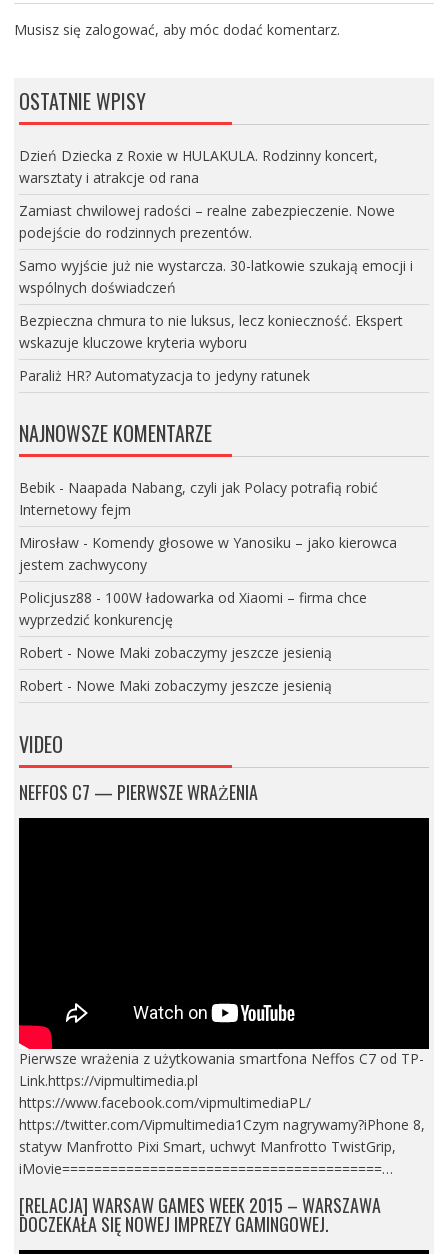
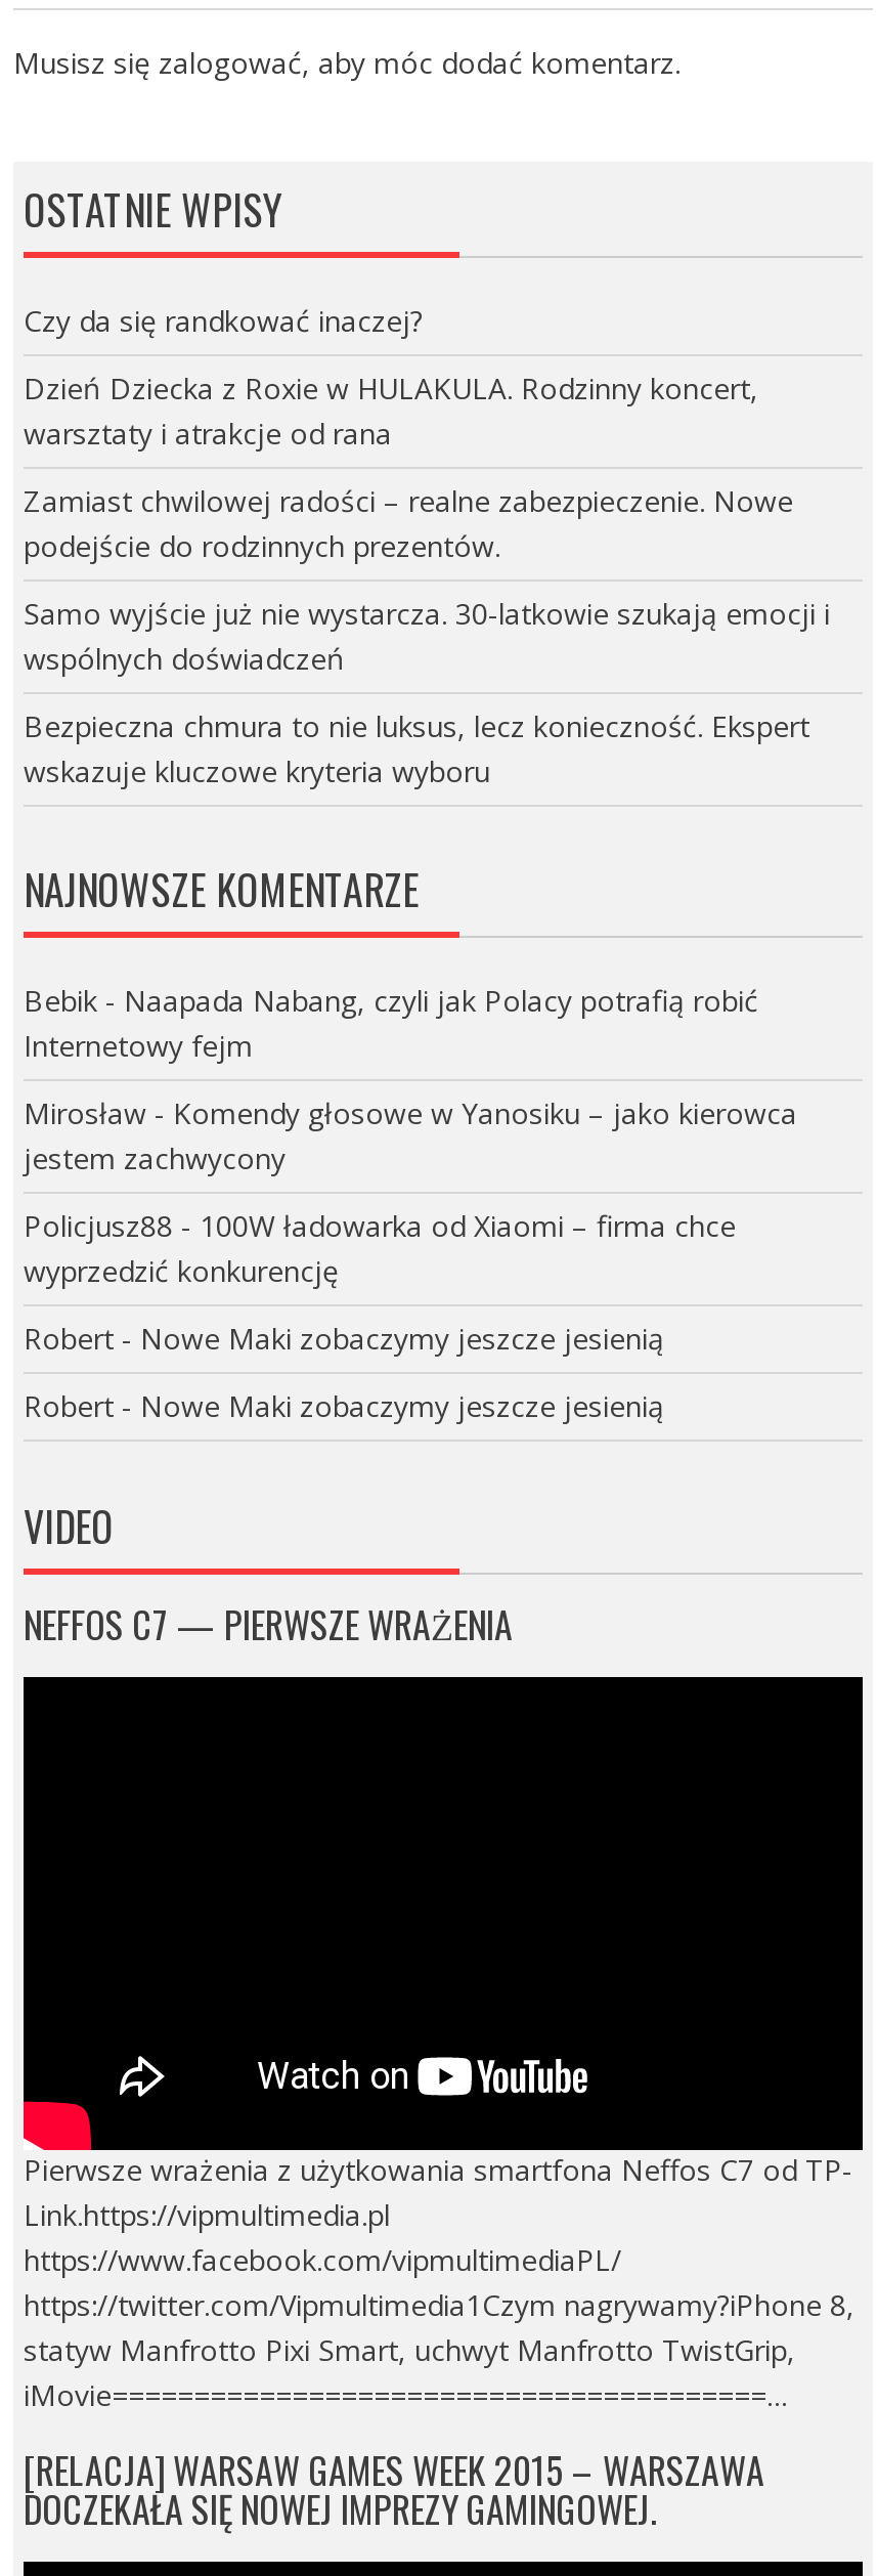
+ Czy da się randkować inaczej?

moved down: Dzień Dziecka z Roxie w HULAKULA. Rodzinny koncert, | warsztaty i atrakcje od rana | Zamiast chwilowej radości – realne zabezpieczenie. Nowe | podejście do rodzinnych prezentów. | Samo wyjście już nie wystarcza. 30-latkowie szukają emocji i | wspólnych doświadczeń | Bezpieczna chmura to nie luksus, lecz konieczność. Ekspert | wskazuje kluczowe kryteria wyboru

- Paraliż HR? Automatyzacja to jedyny ratunek
